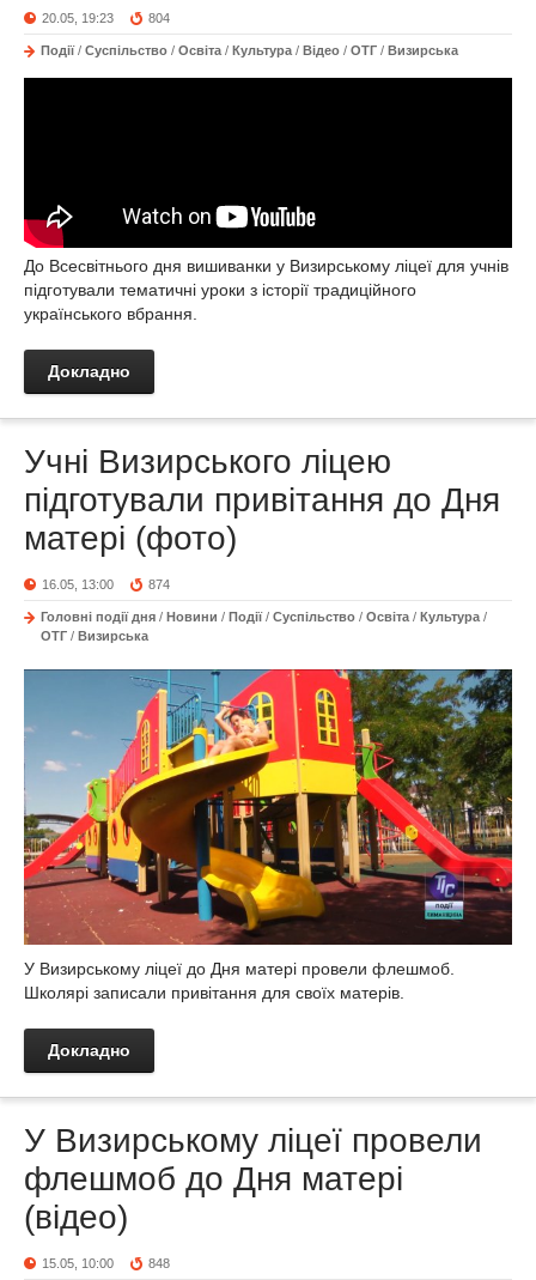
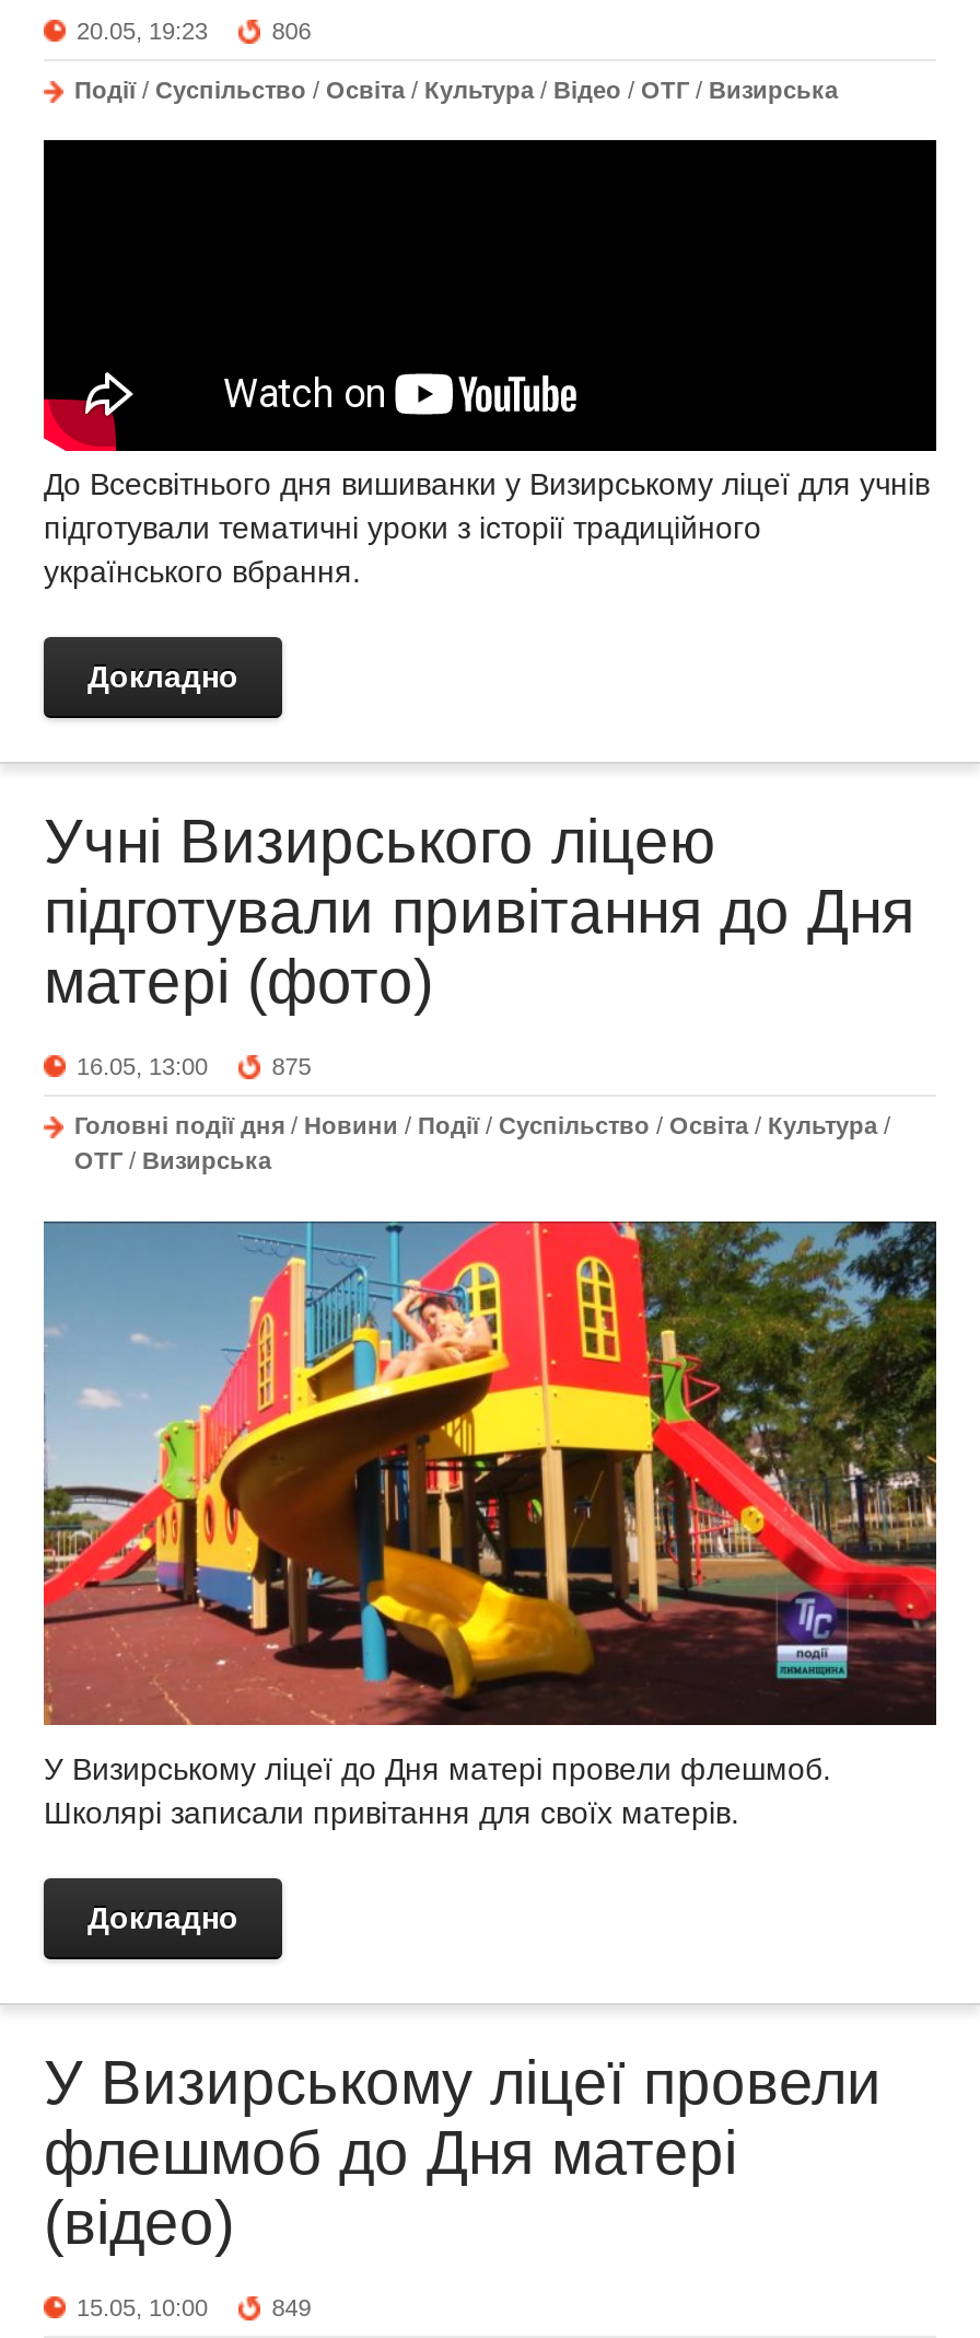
- 804
+ 806

- 874
+ 875

- 848
+ 849
